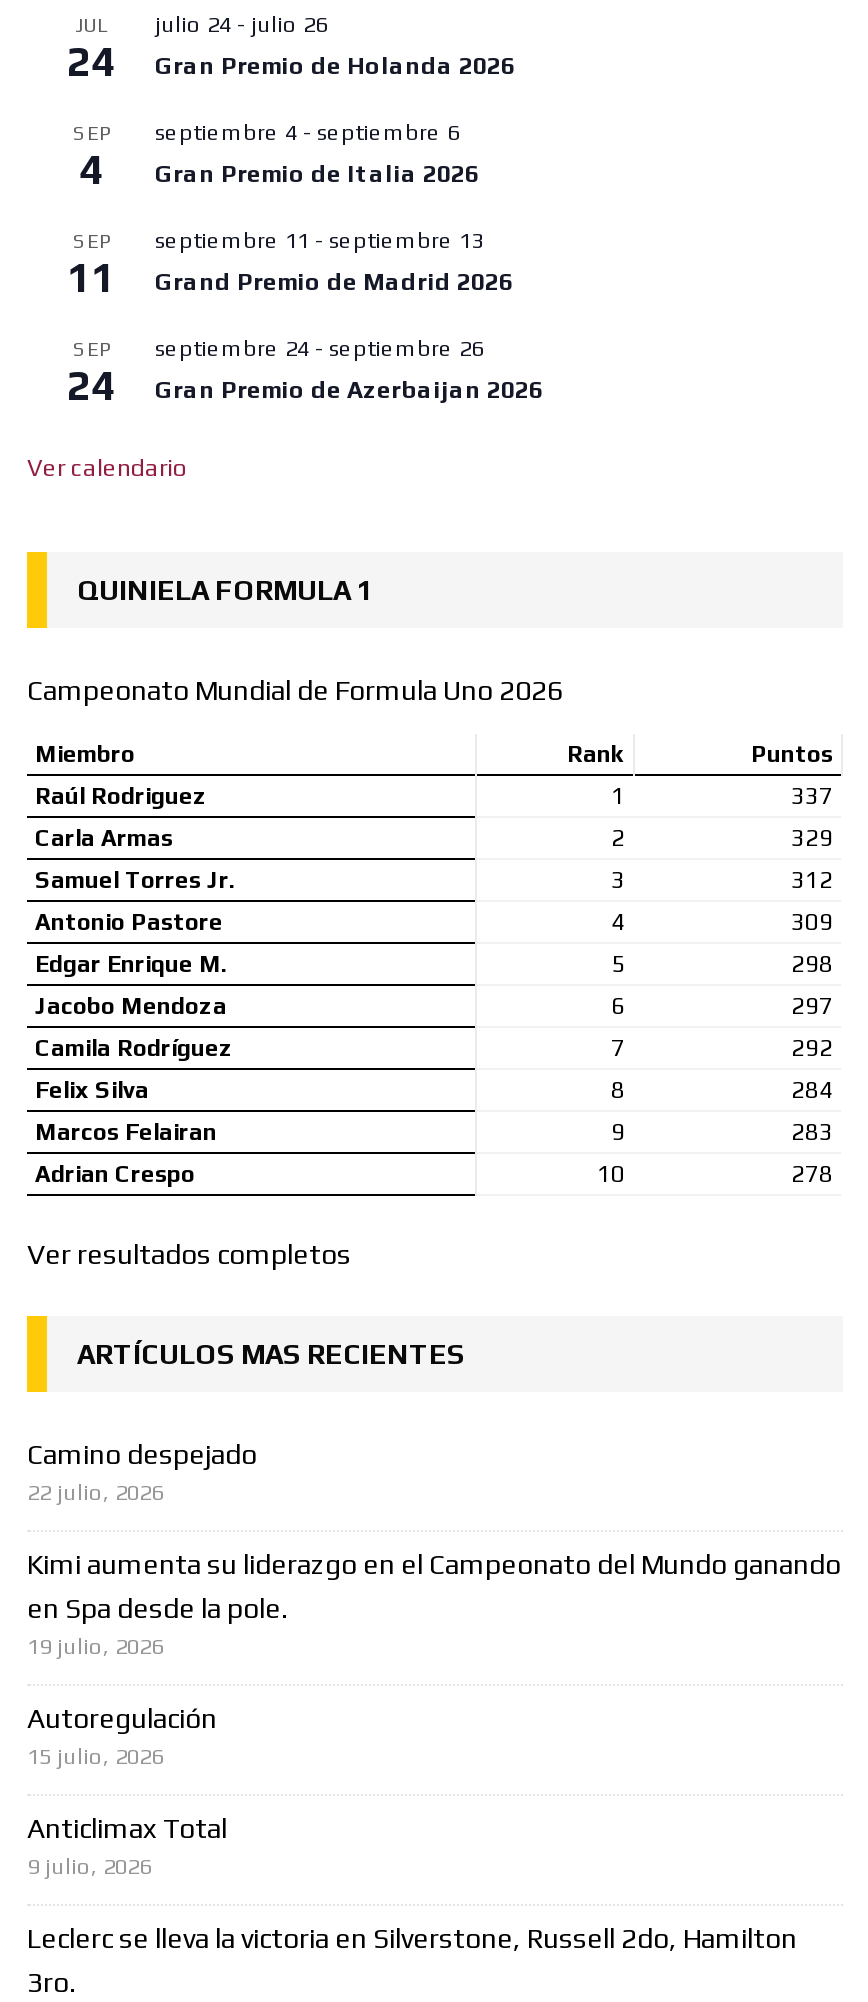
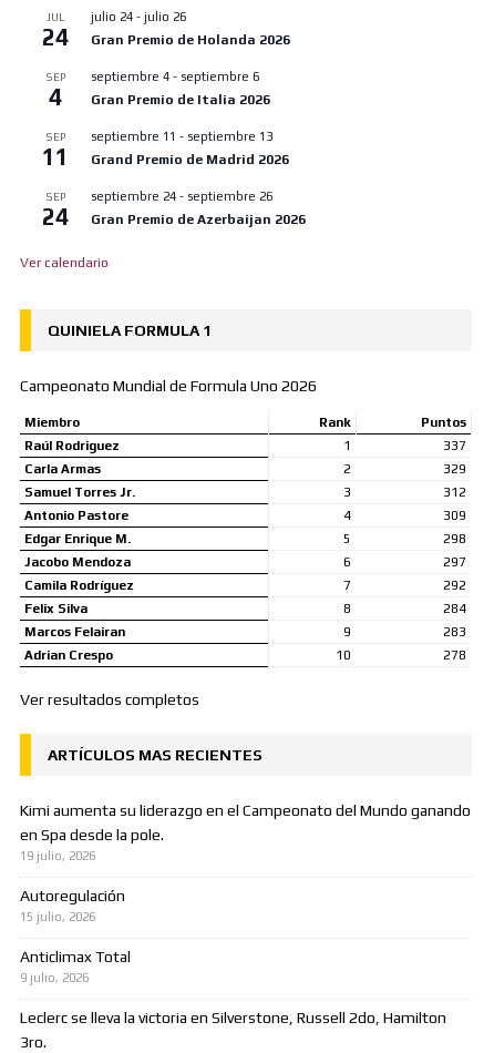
- Camino despejado
- 22 julio, 2026
